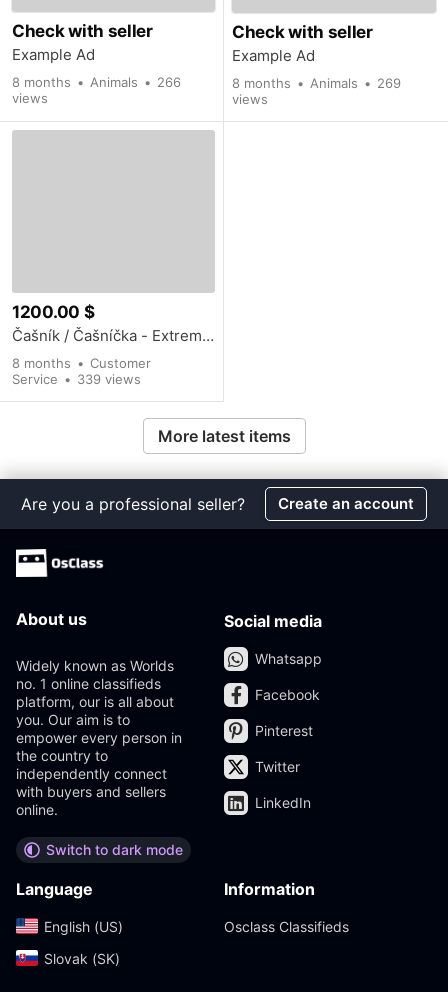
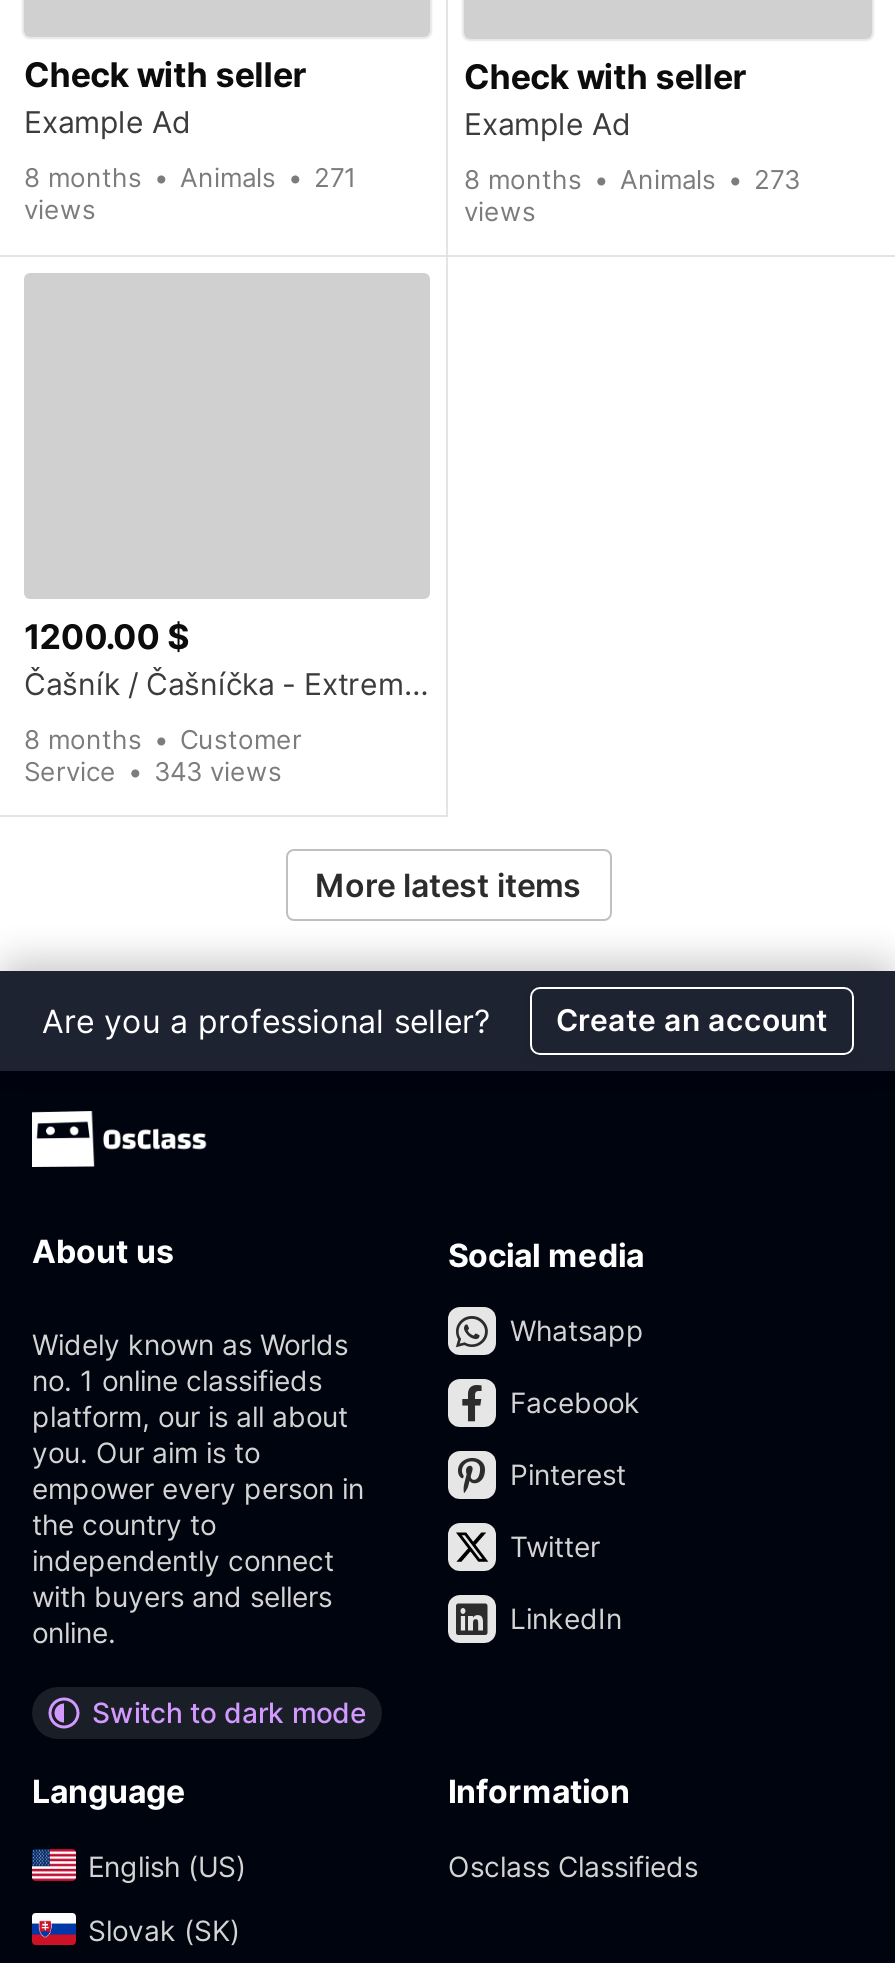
- 8 months Animals 266
+ 8 months Animals 271

- 8 months Animals 269
+ 8 months Animals 273

- Service 339 views
+ Service 343 views
